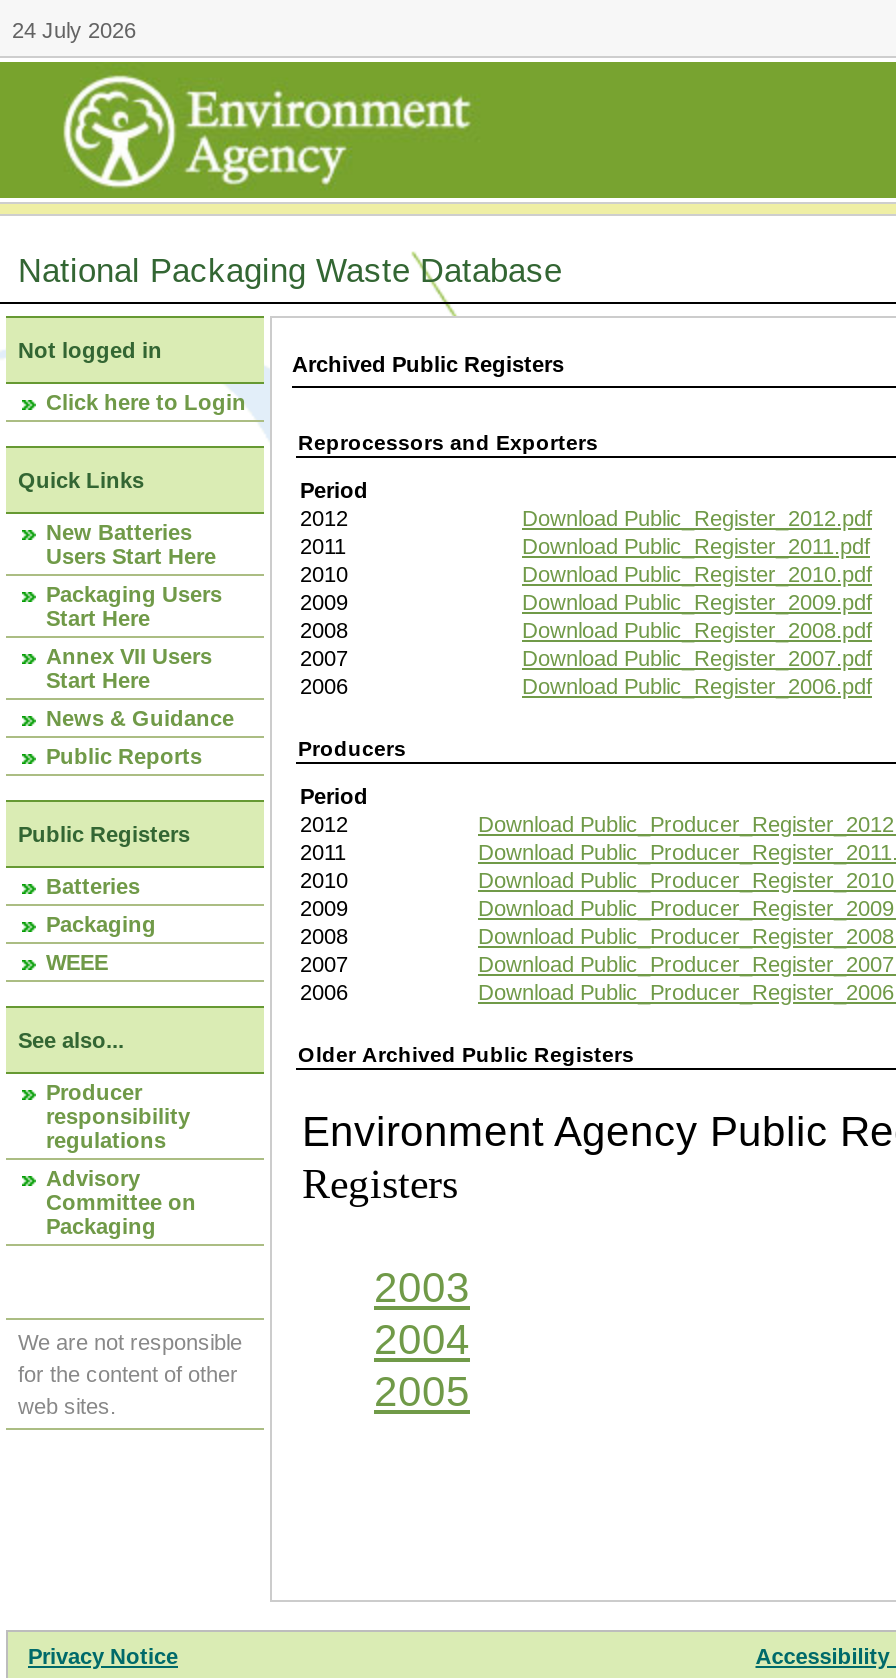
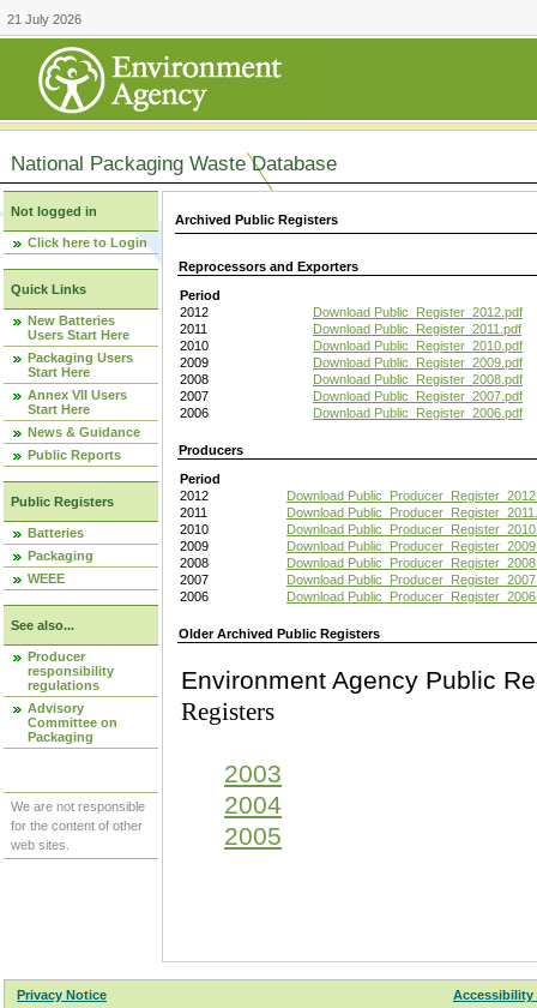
- 24 July 2026
+ 21 July 2026
